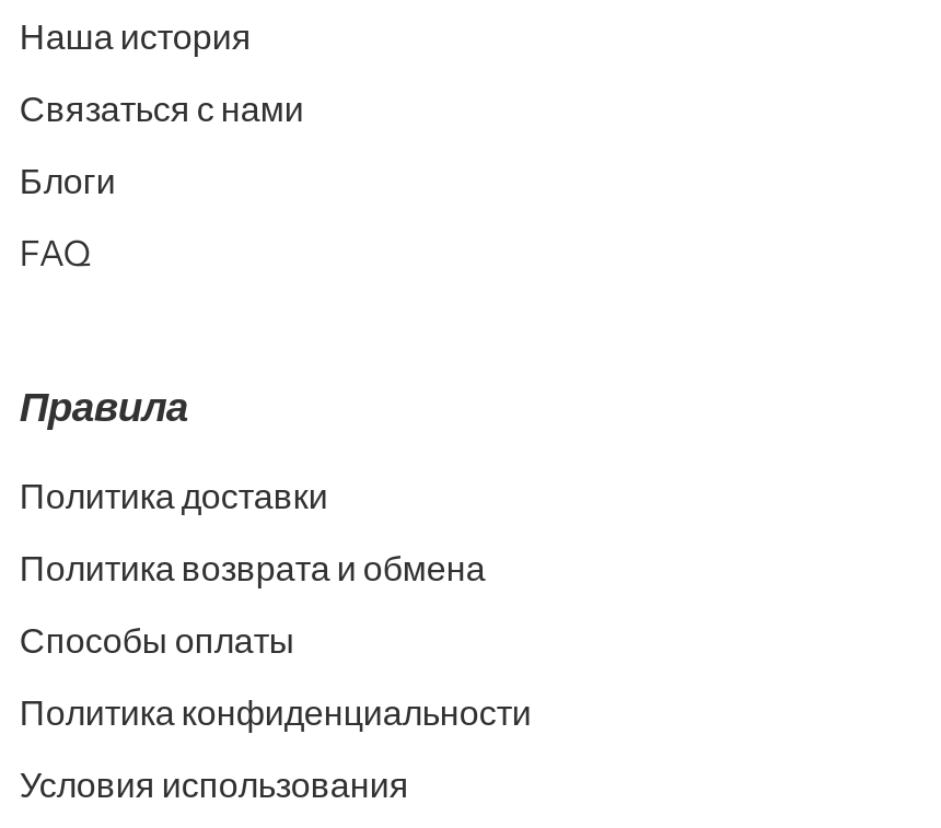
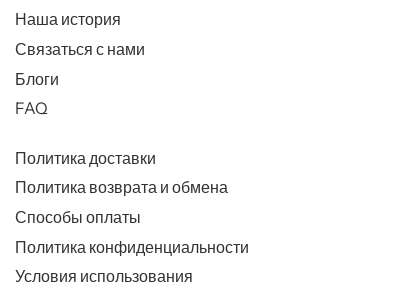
- Правила
